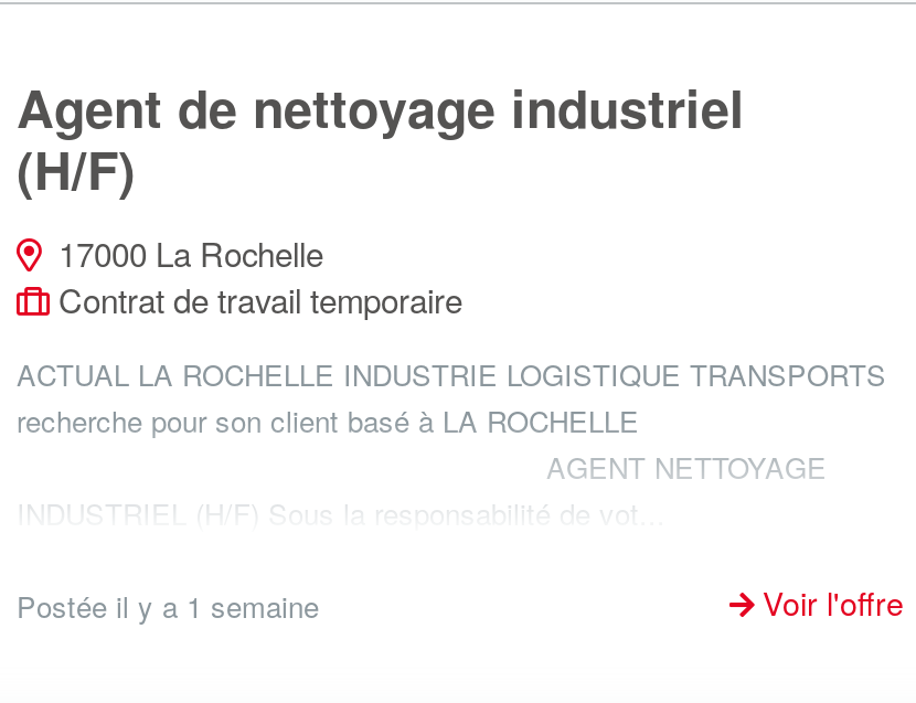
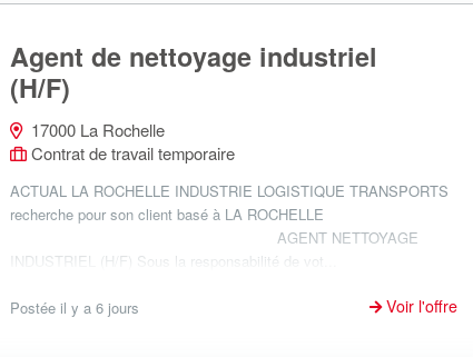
- Postée il y a 1 semaine
+ Postée il y a 6 jours
